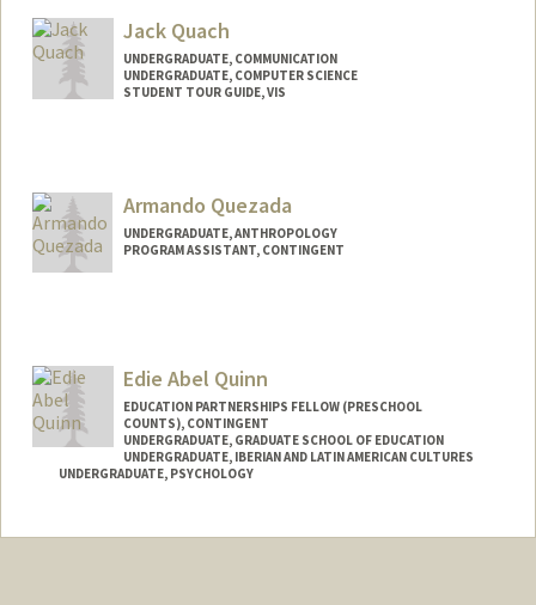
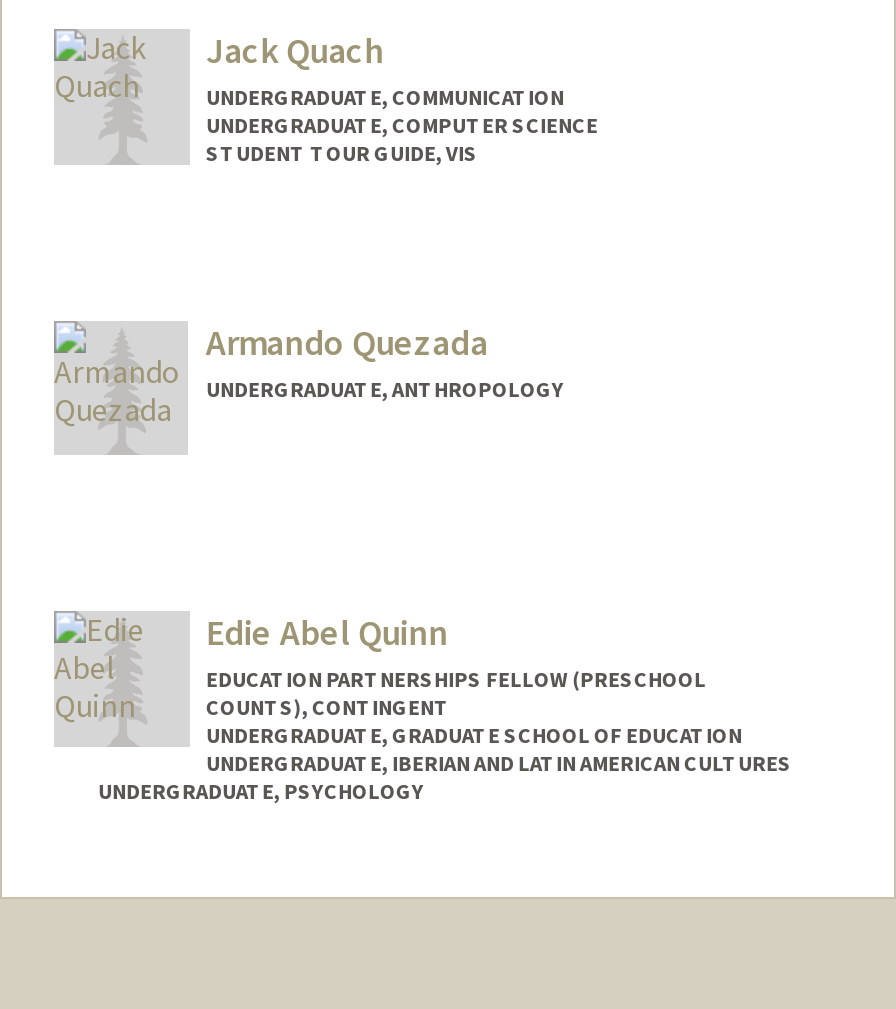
- PROGRAM ASSISTANT, CONTINGENT
